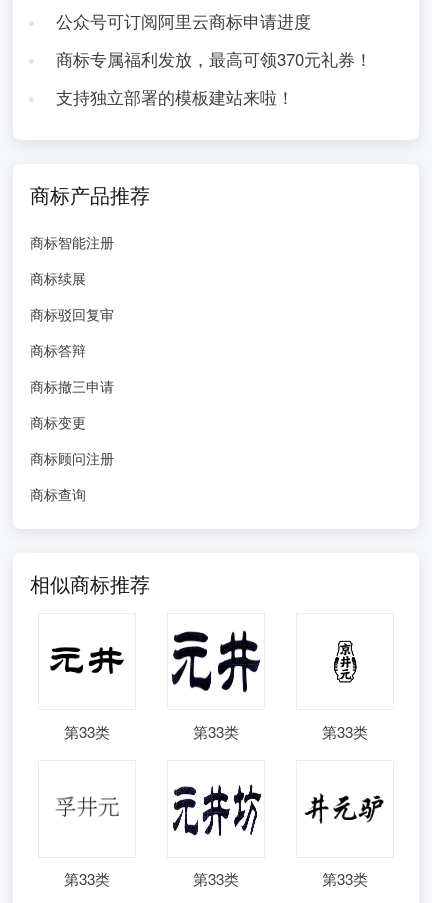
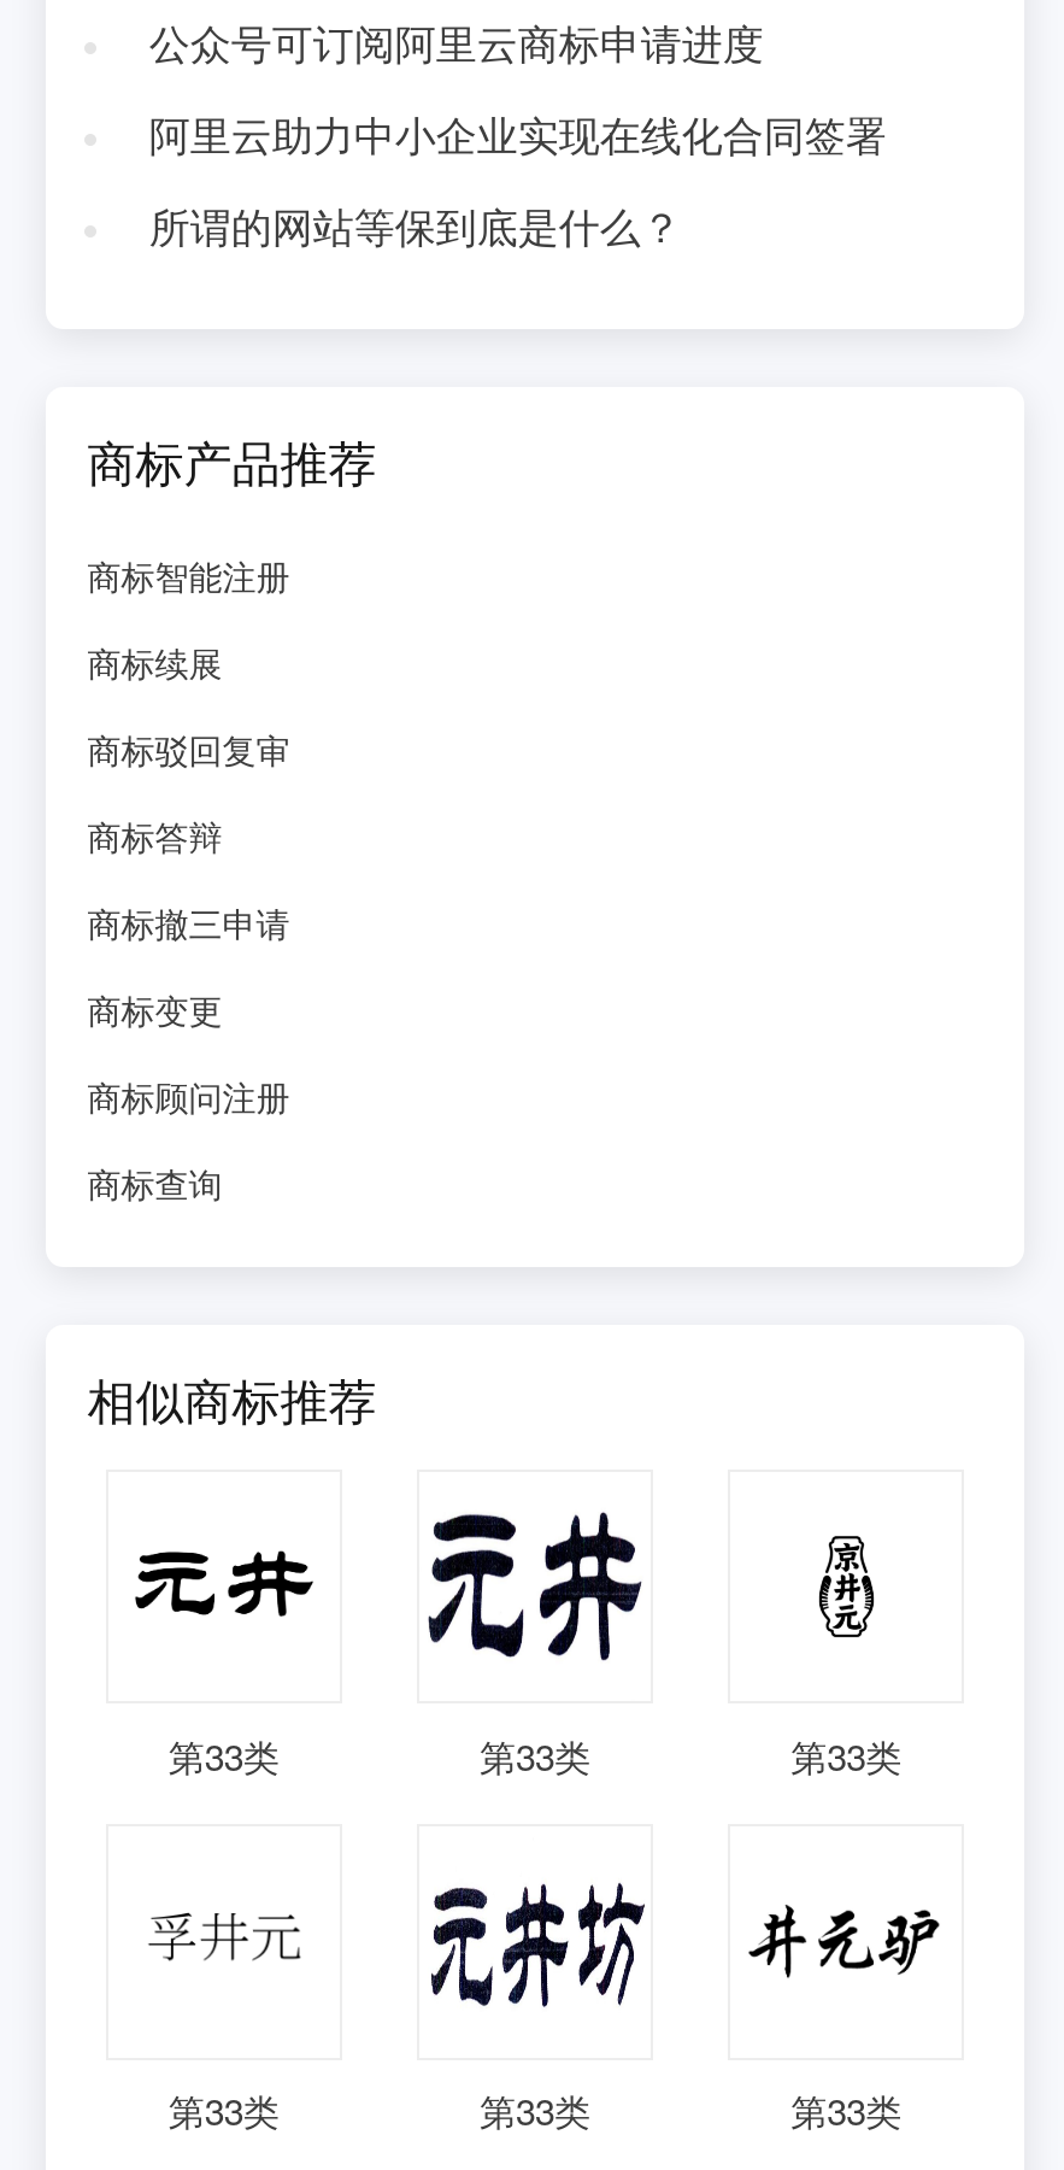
- 商标专属福利发放，最高可领370元礼券！
+ 阿里云助力中小企业实现在线化合同签署

- 支持独立部署的模板建站来啦！
+ 所谓的网站等保到底是什么？
